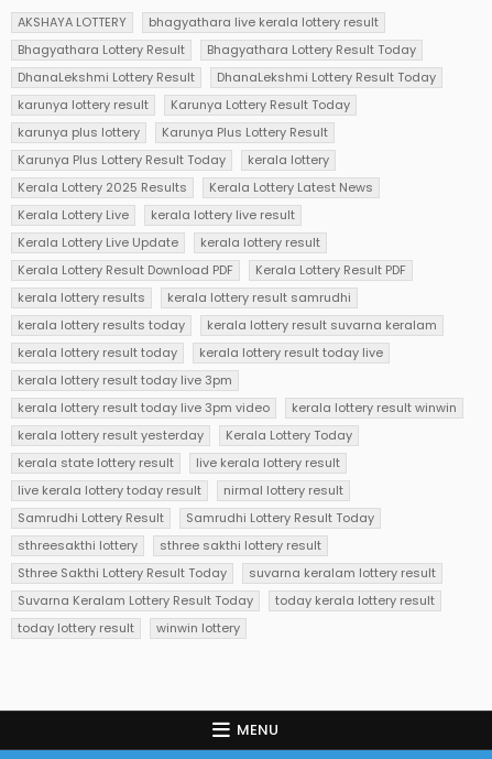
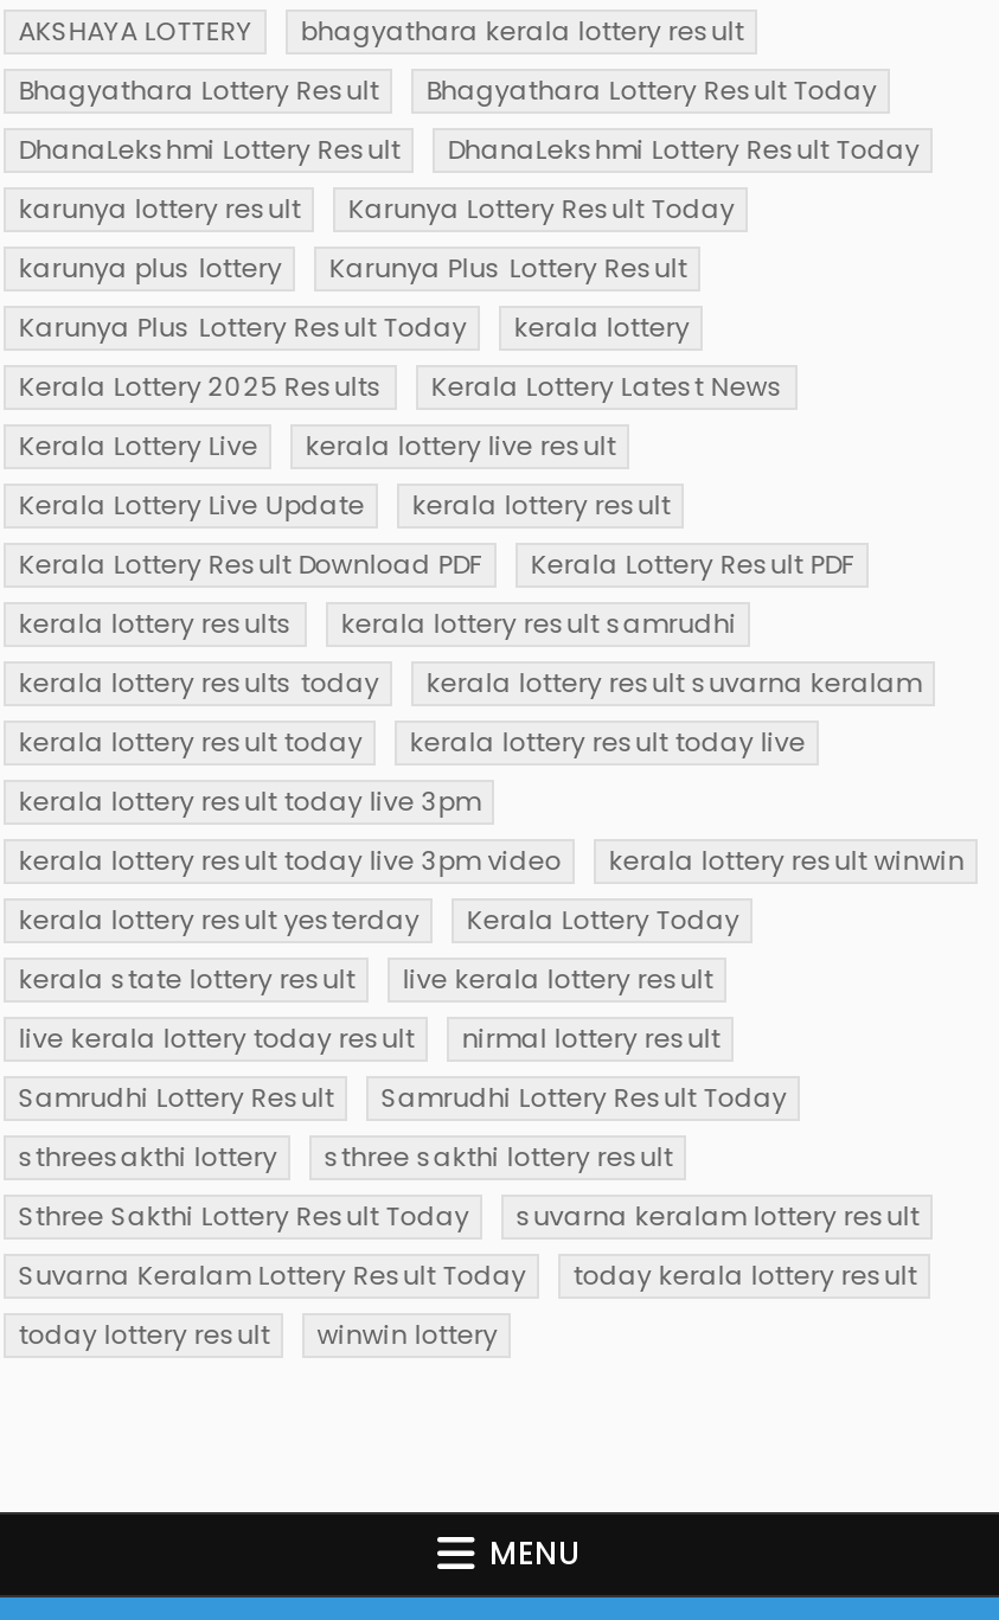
- bhagyathara live kerala lottery result
+ bhagyathara kerala lottery result
